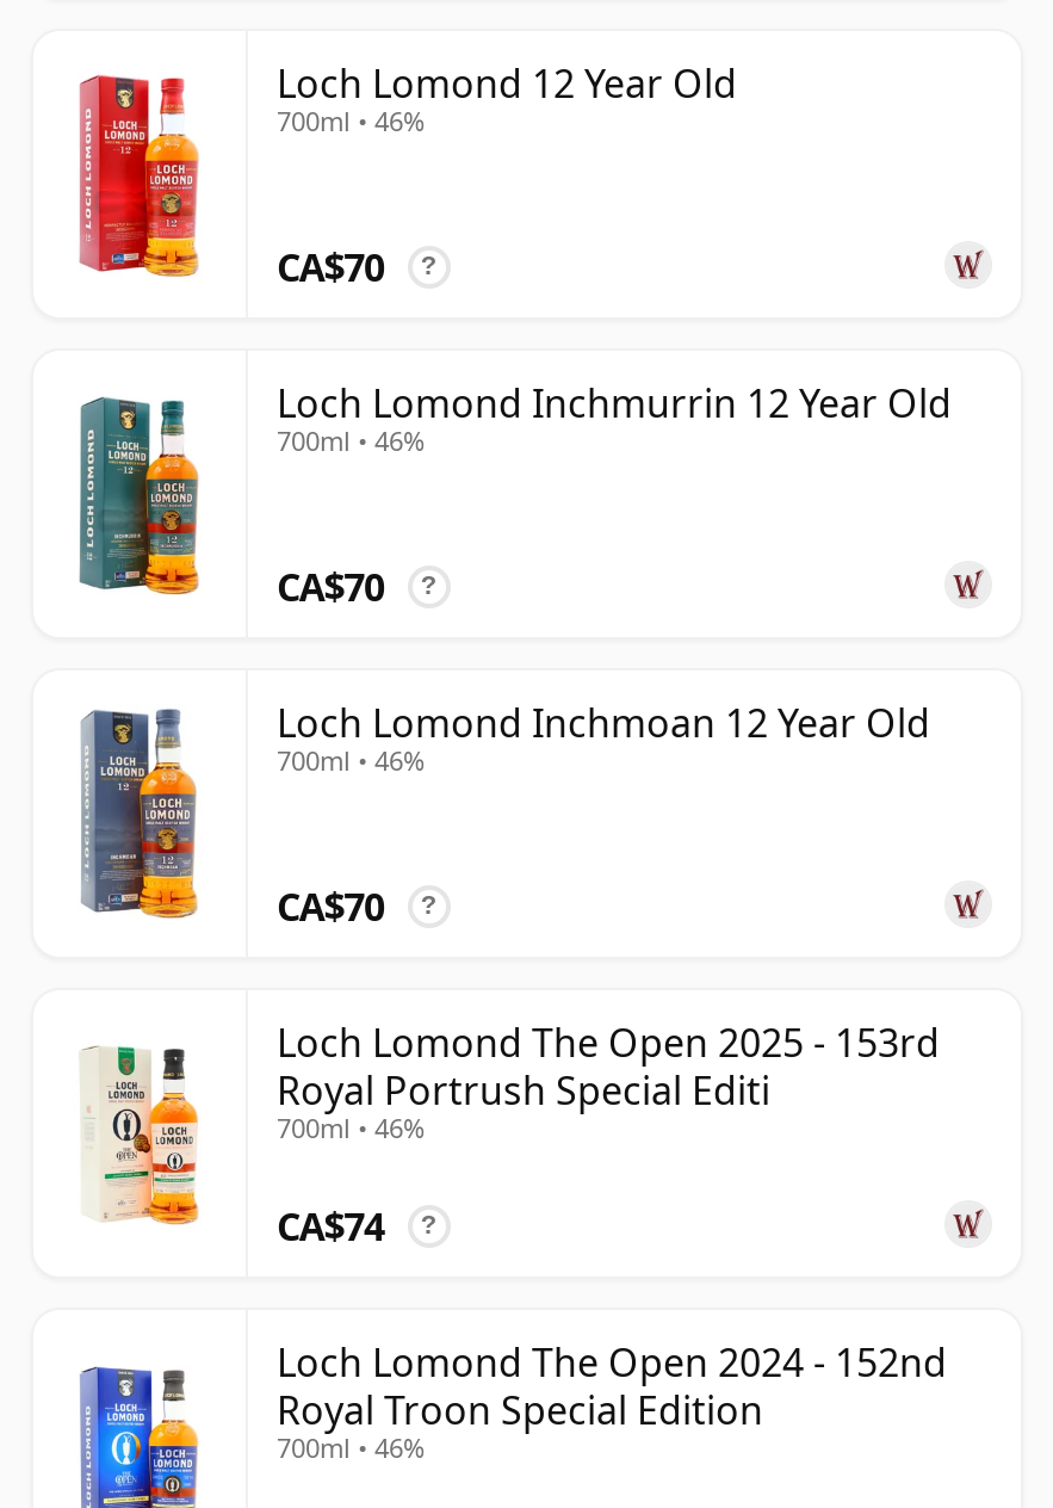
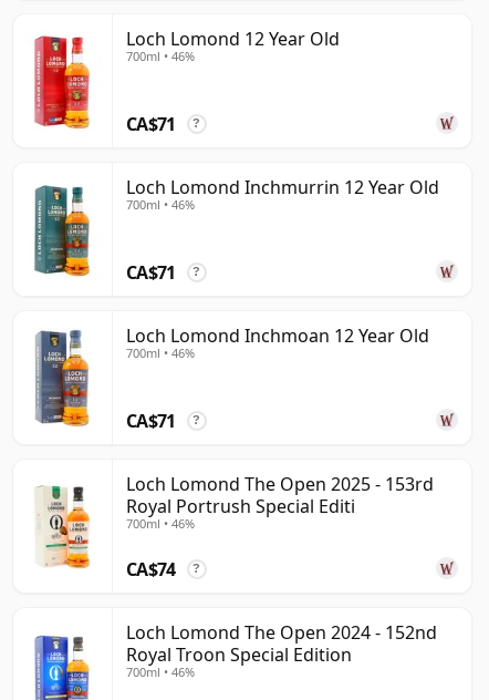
- CA$70
+ CA$71

- CA$70
+ CA$71

- CA$70
+ CA$71
